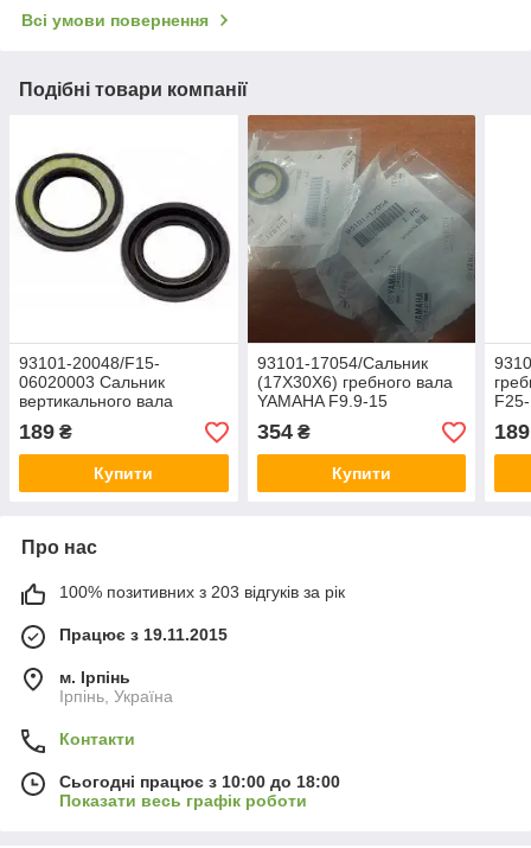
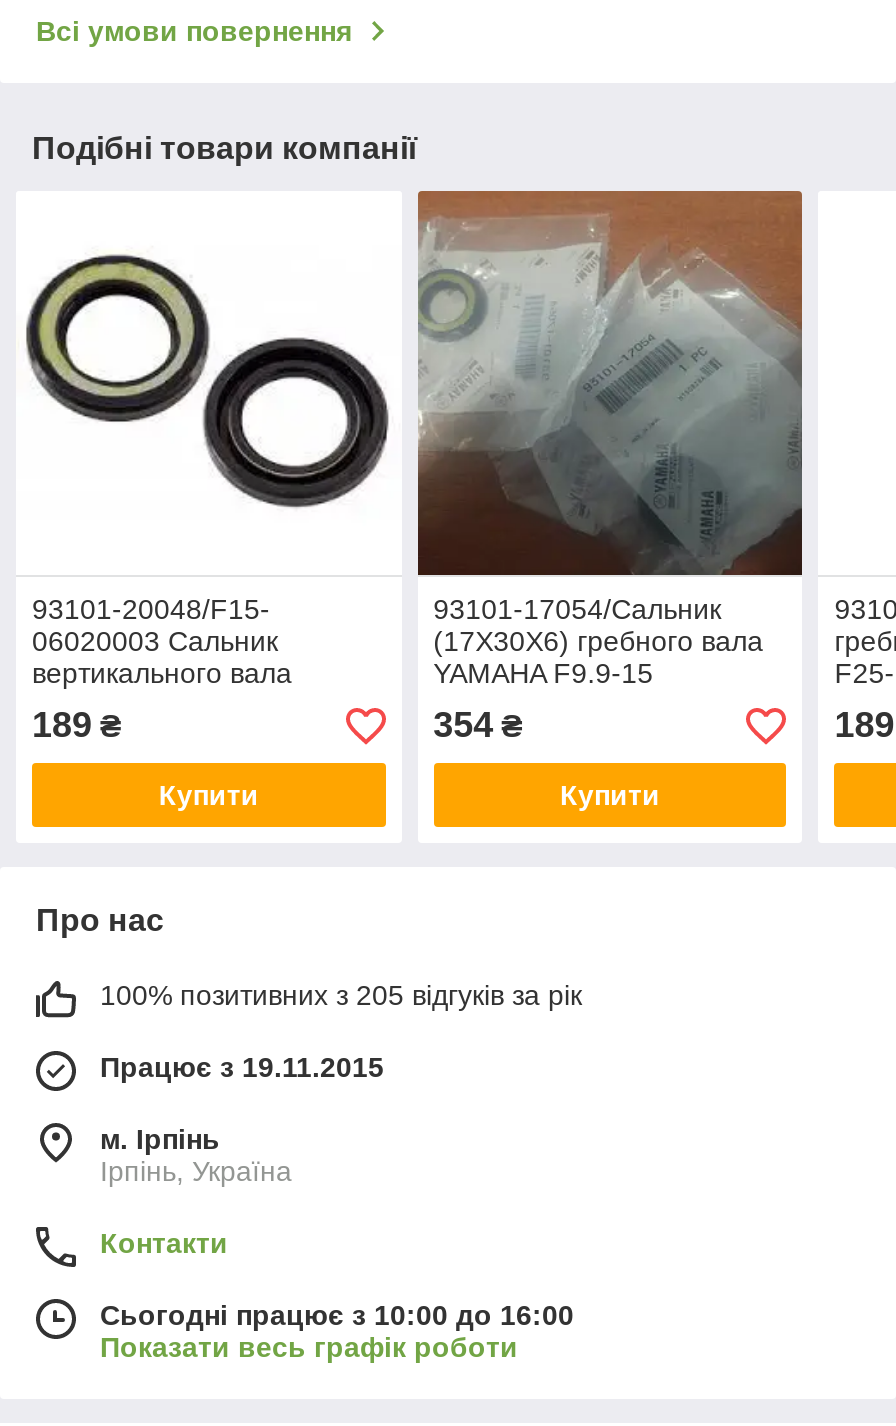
- 100% позитивних з 203 відгуків за рік
+ 100% позитивних з 205 відгуків за рік

- Сьогодні працює з 10:00 до 18:00
+ Сьогодні працює з 10:00 до 16:00
